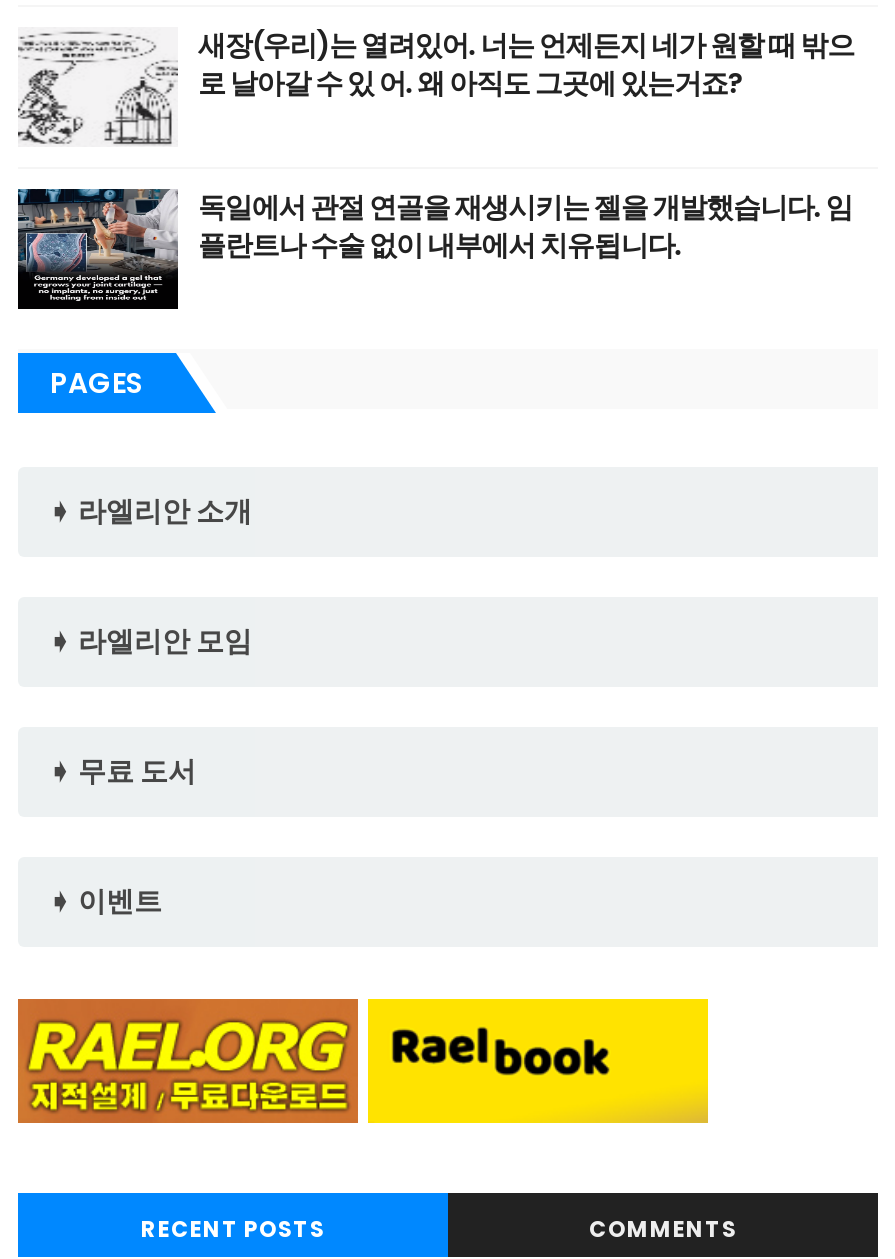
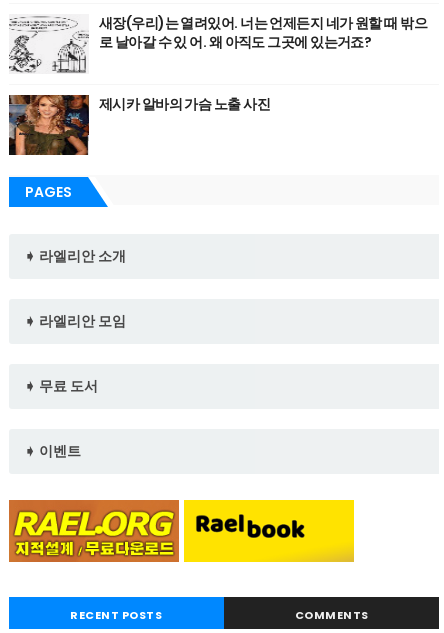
- [image]
- 독일에서 관절 연골을 재생시키는 젤을 개발했습니다. 임
- 플란트나 수술 없이 내부에서 치유됩니다.
+ [image]
+ 제시카 알바의 가슴 노출 사진
